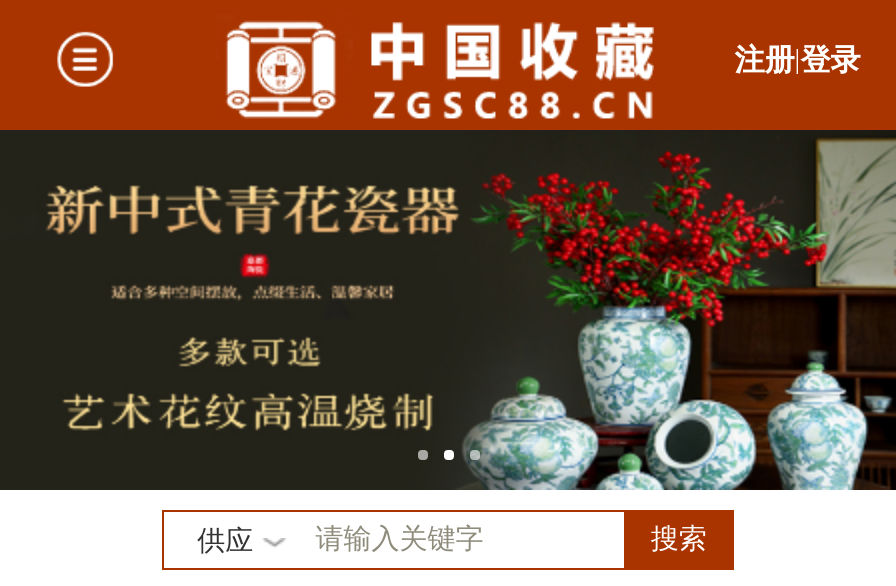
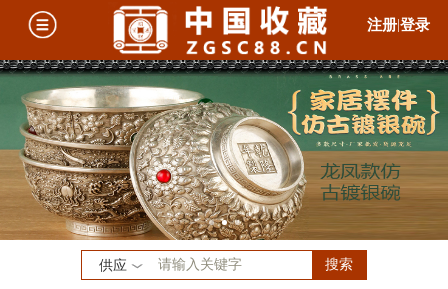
- [image]
+ [image]
